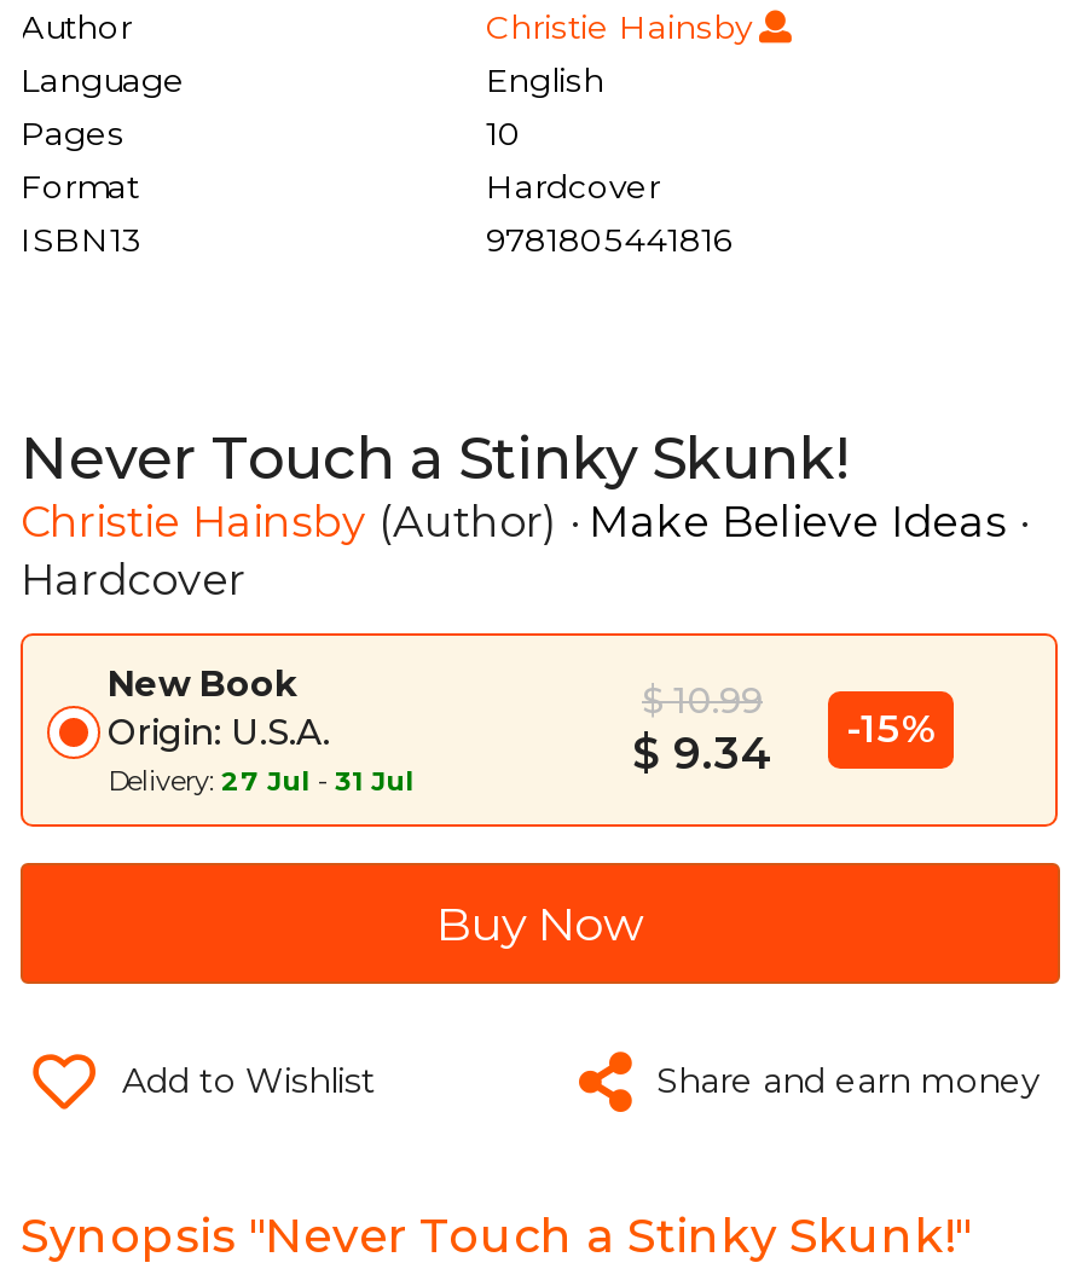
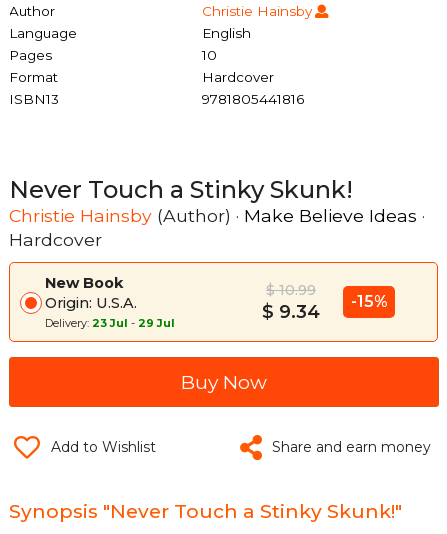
- Delivery: 27 Jul - 31 Jul
+ Delivery: 23 Jul - 29 Jul
